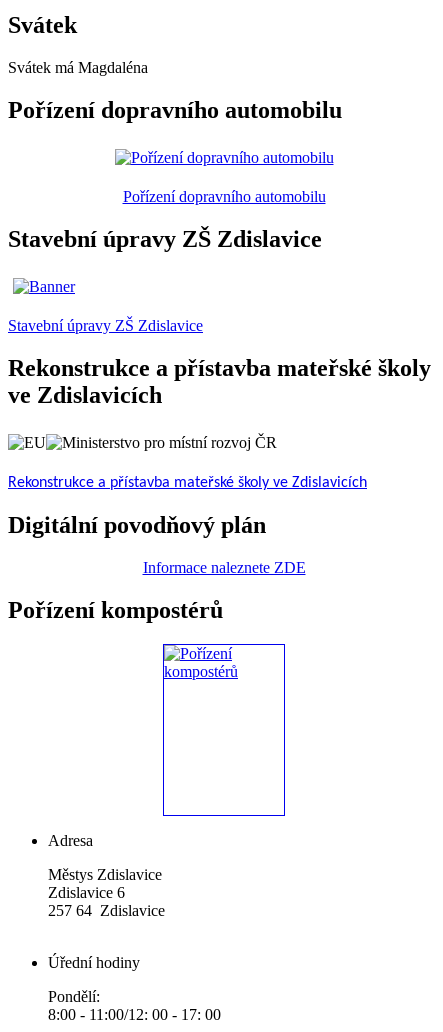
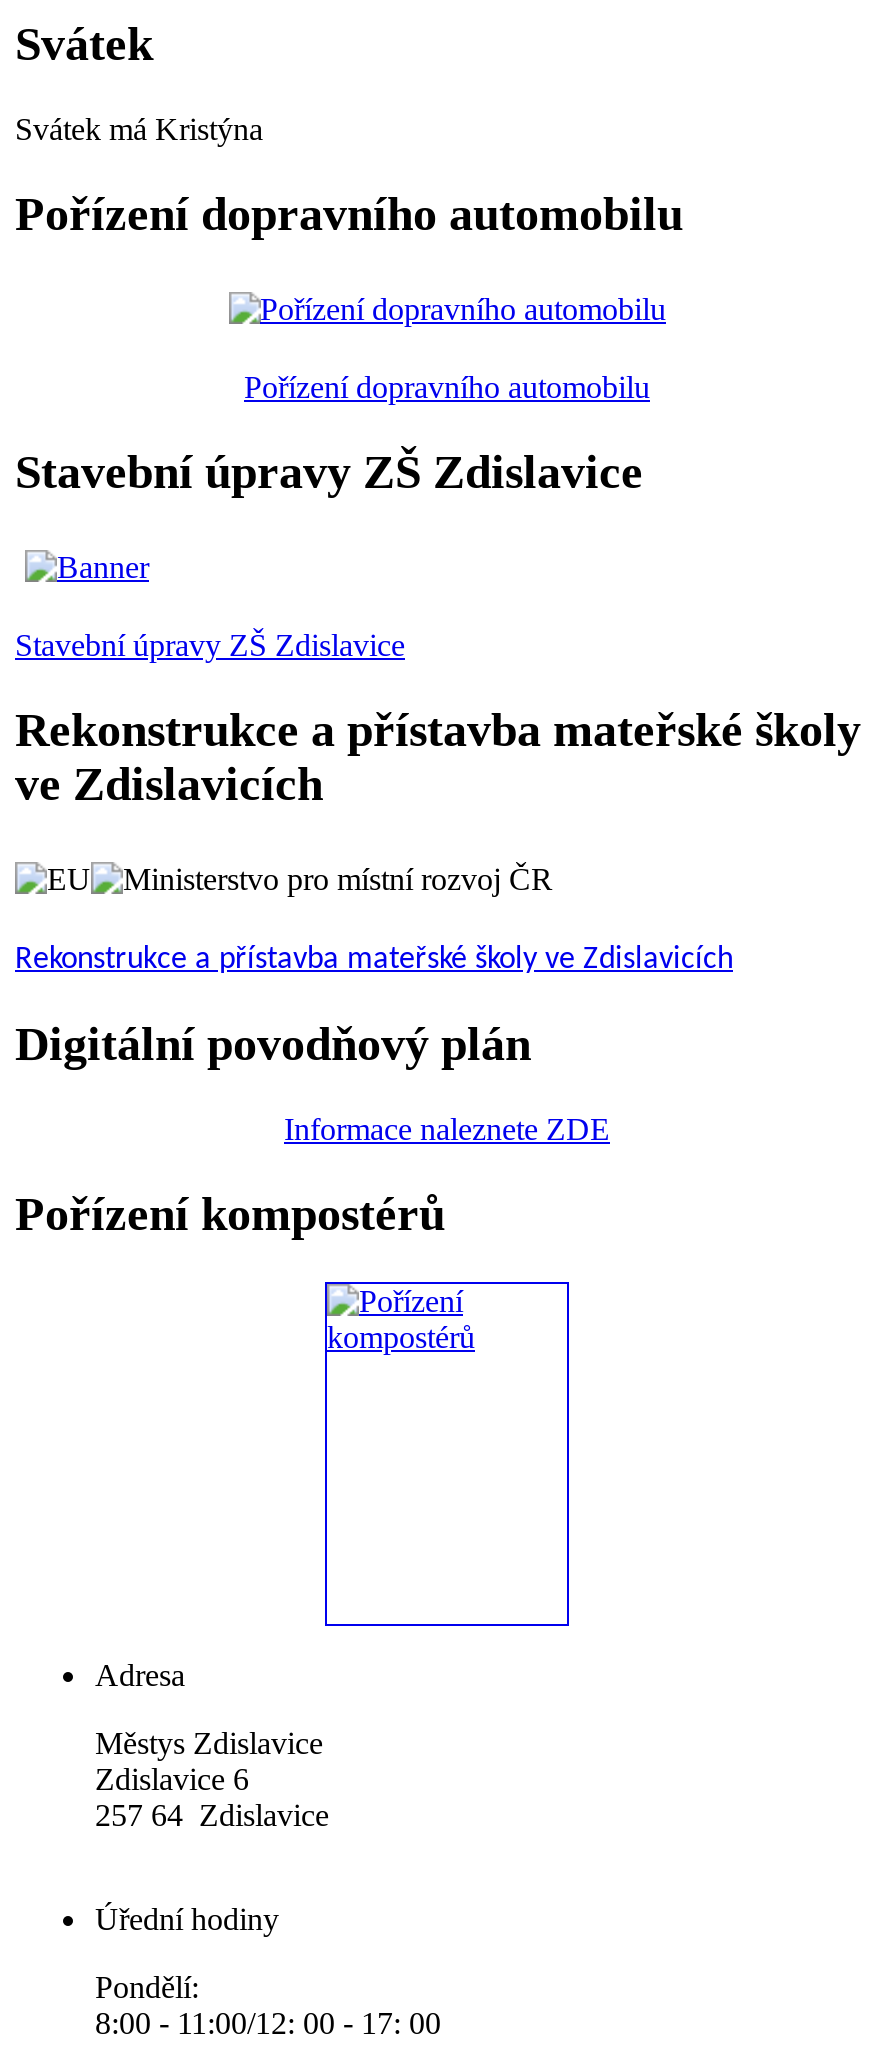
- Svátek má Magdaléna
+ Svátek má Kristýna
